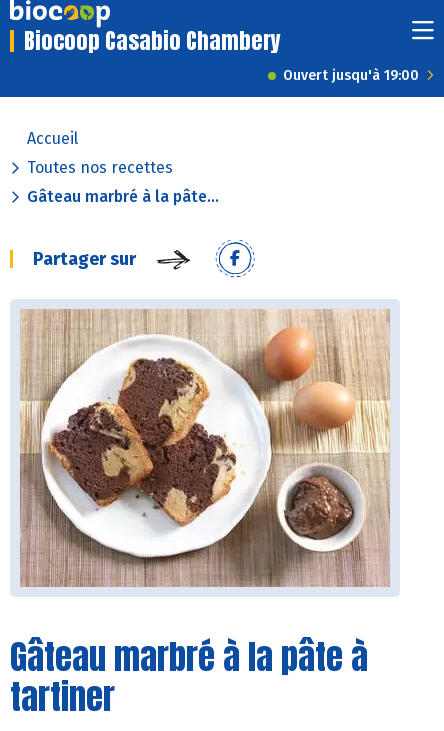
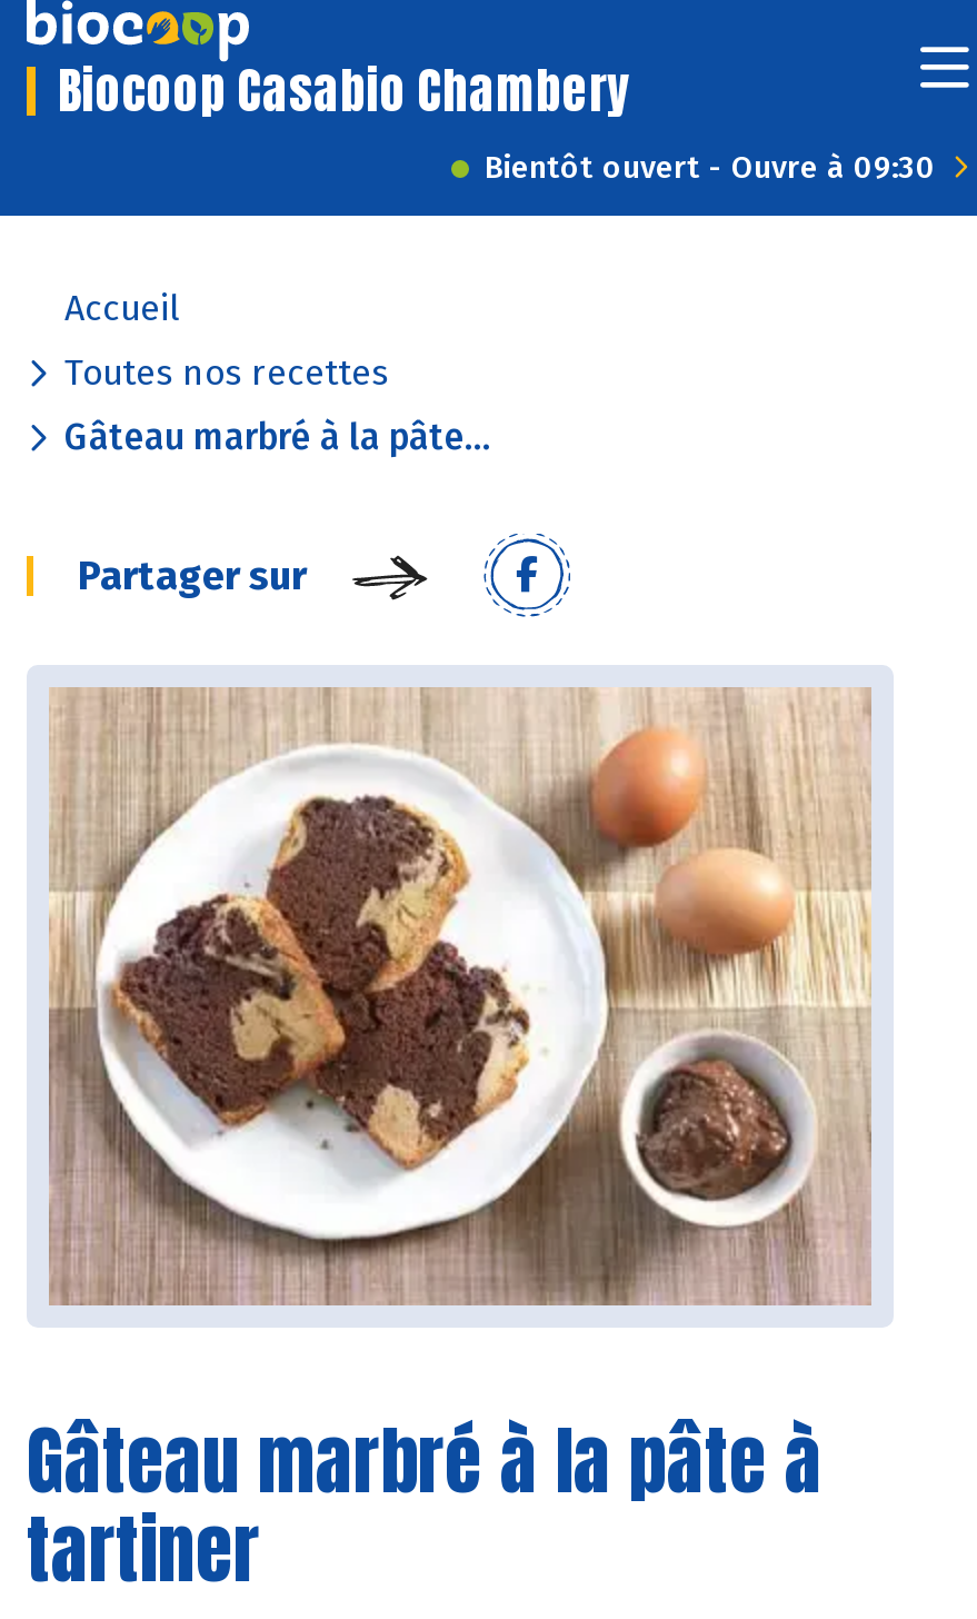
- Ouvert jusqu'à 19:00
+ Bientôt ouvert - Ouvre à 09:30
